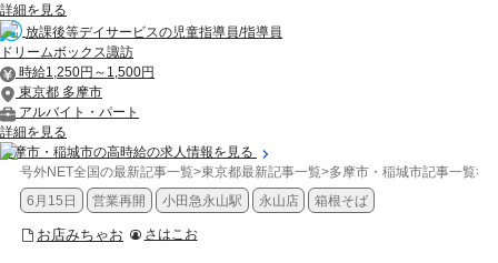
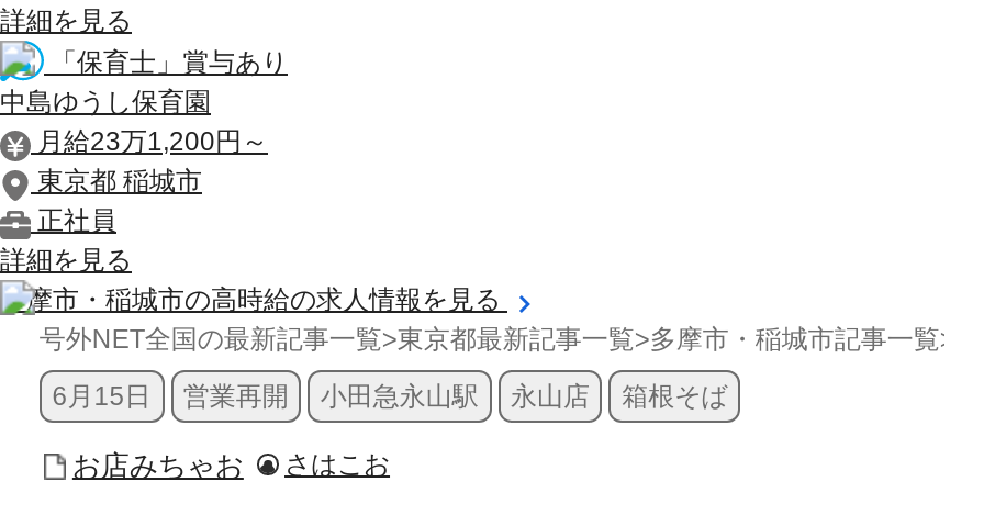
- 放課後等デイサービスの児童指導員/指導員
- ドリームボックス諏訪
- 時給1,250円～1,500円
- 東京都 多摩市
- アルバイト・パート
+ 「保育士」賞与あり
+ 中島ゆうし保育園
+ 月給23万1,200円～
+ 東京都 稲城市
+ 正社員
